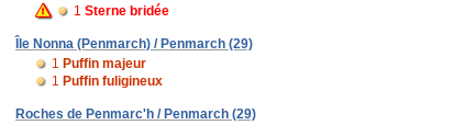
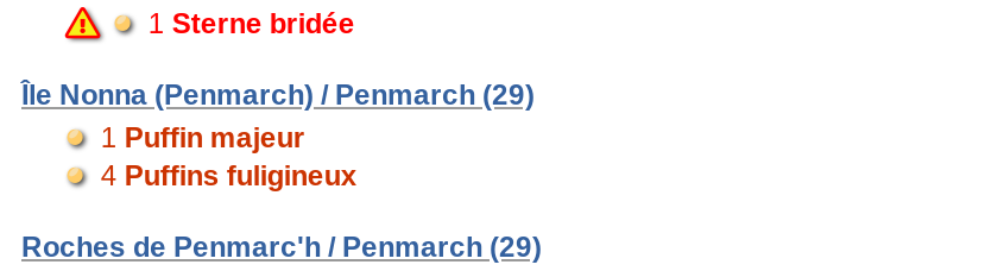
- 1 Puffin fuligineux
+ 4 Puffins fuligineux
